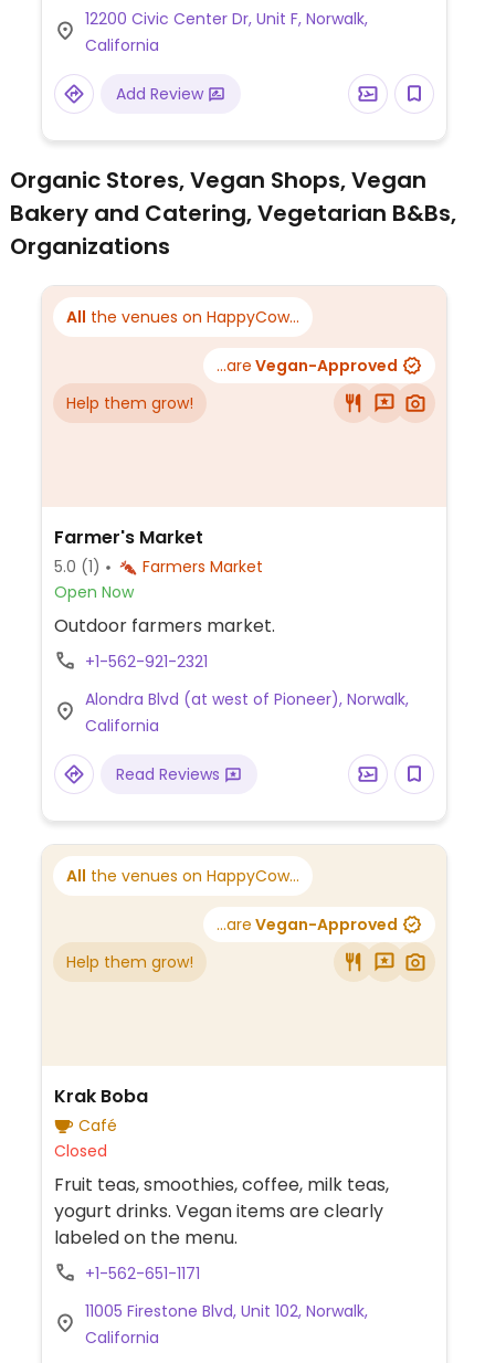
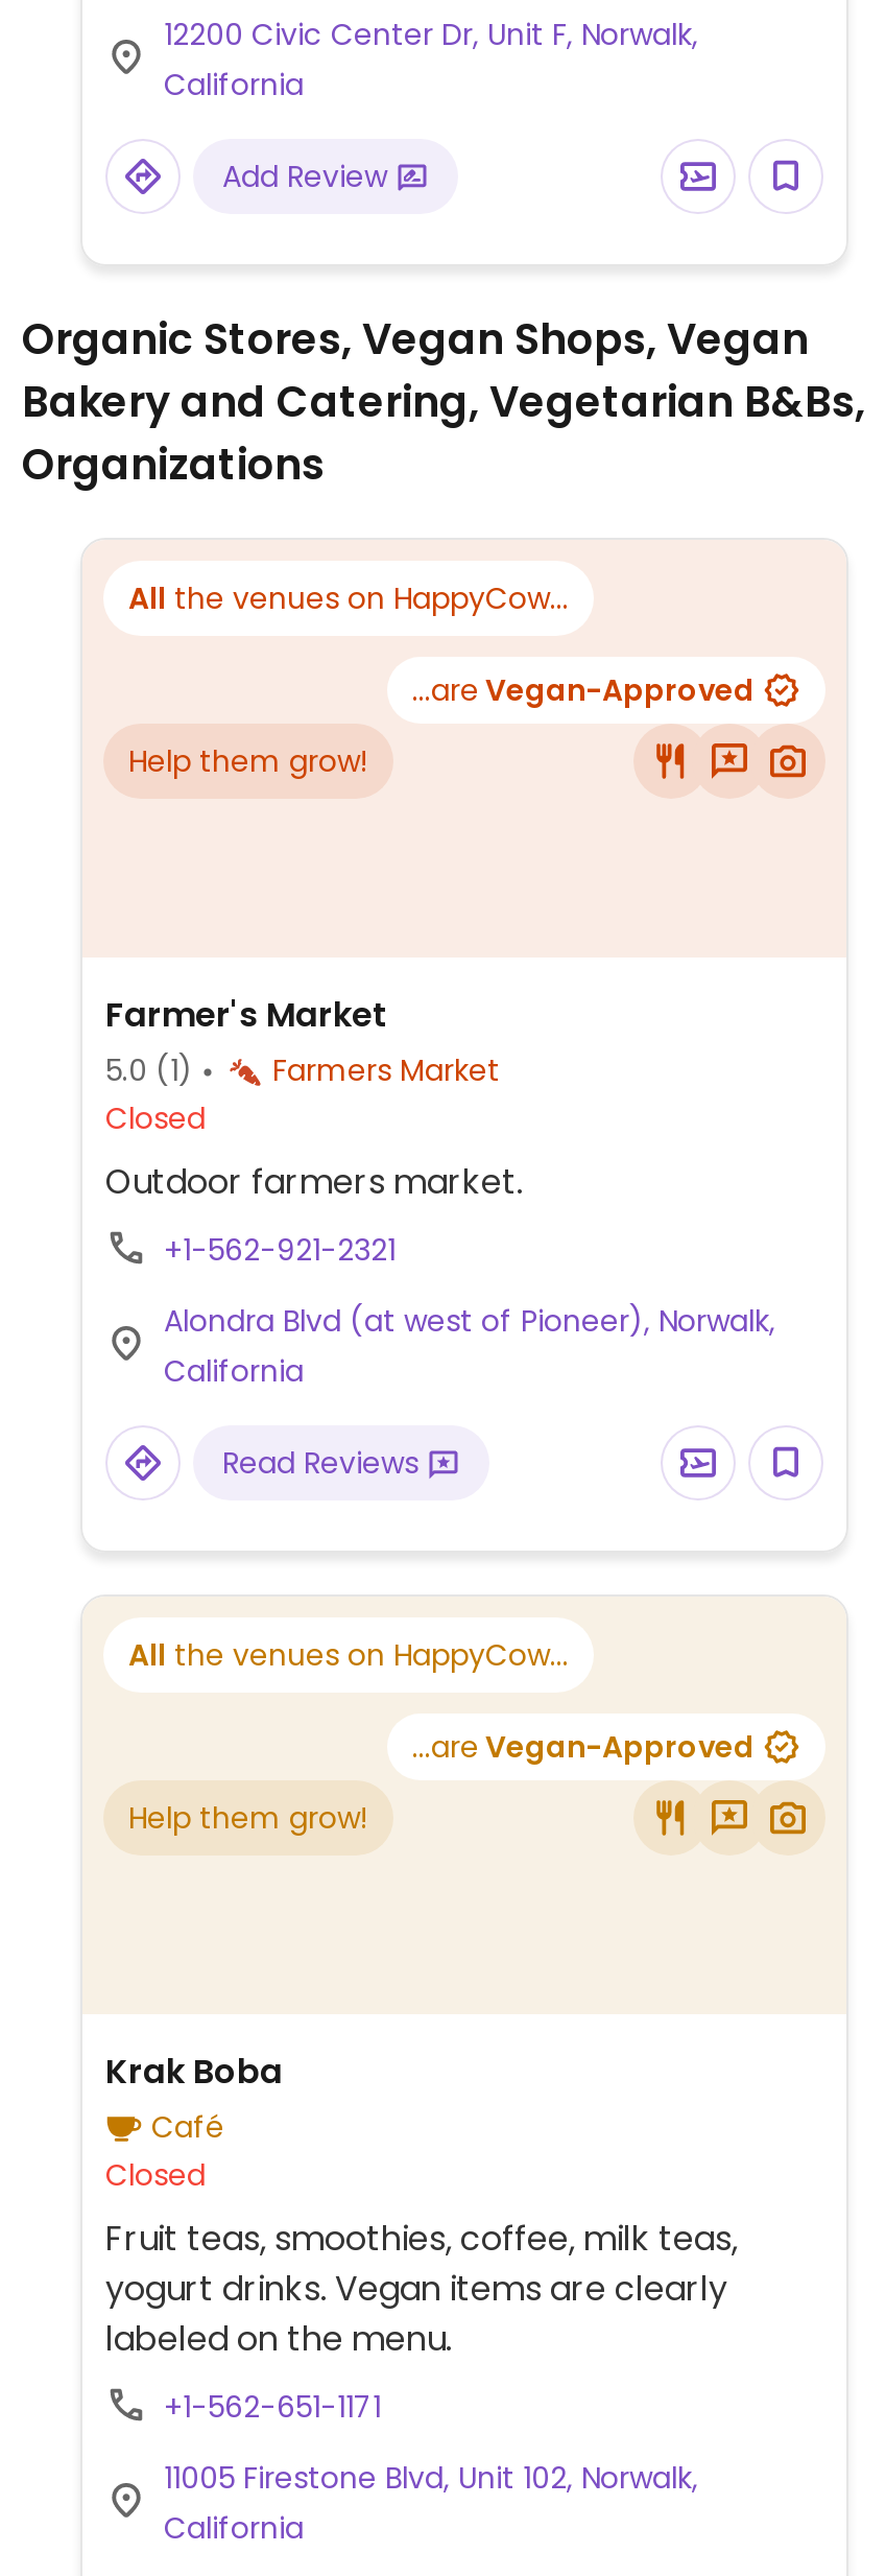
- Open Now
+ Closed
